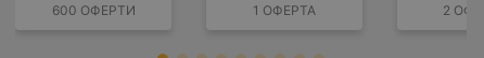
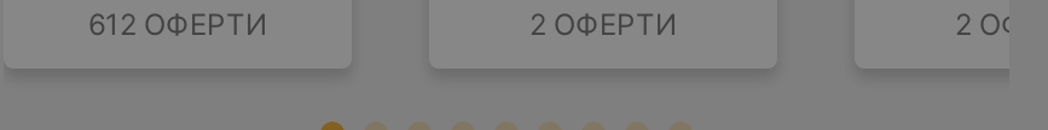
- 600 ОФЕРТИ
+ 612 ОФЕРТИ

- 1 ОФЕРТА
+ 2 ОФЕРТИ
